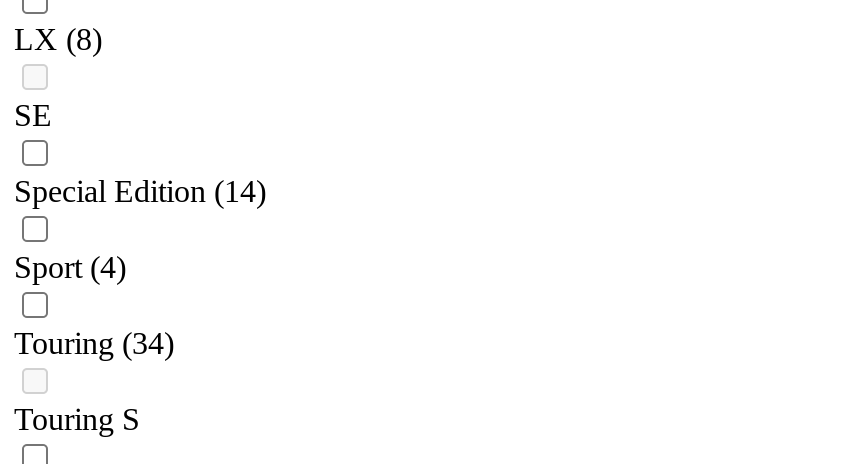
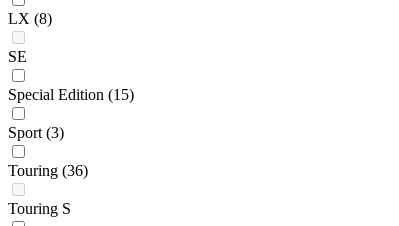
- Special Edition (14)
+ Special Edition (15)

- Sport (4)
+ Sport (3)

- Touring (34)
+ Touring (36)
